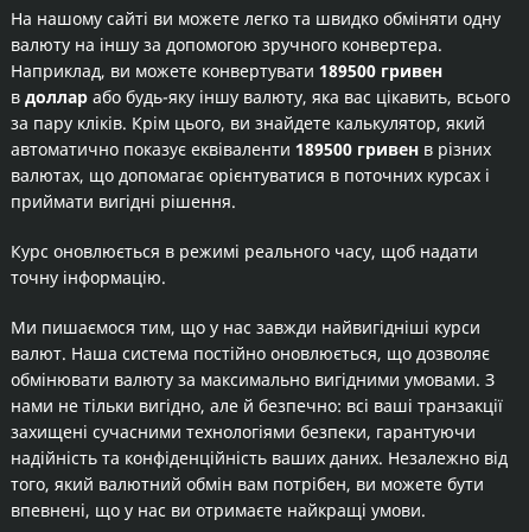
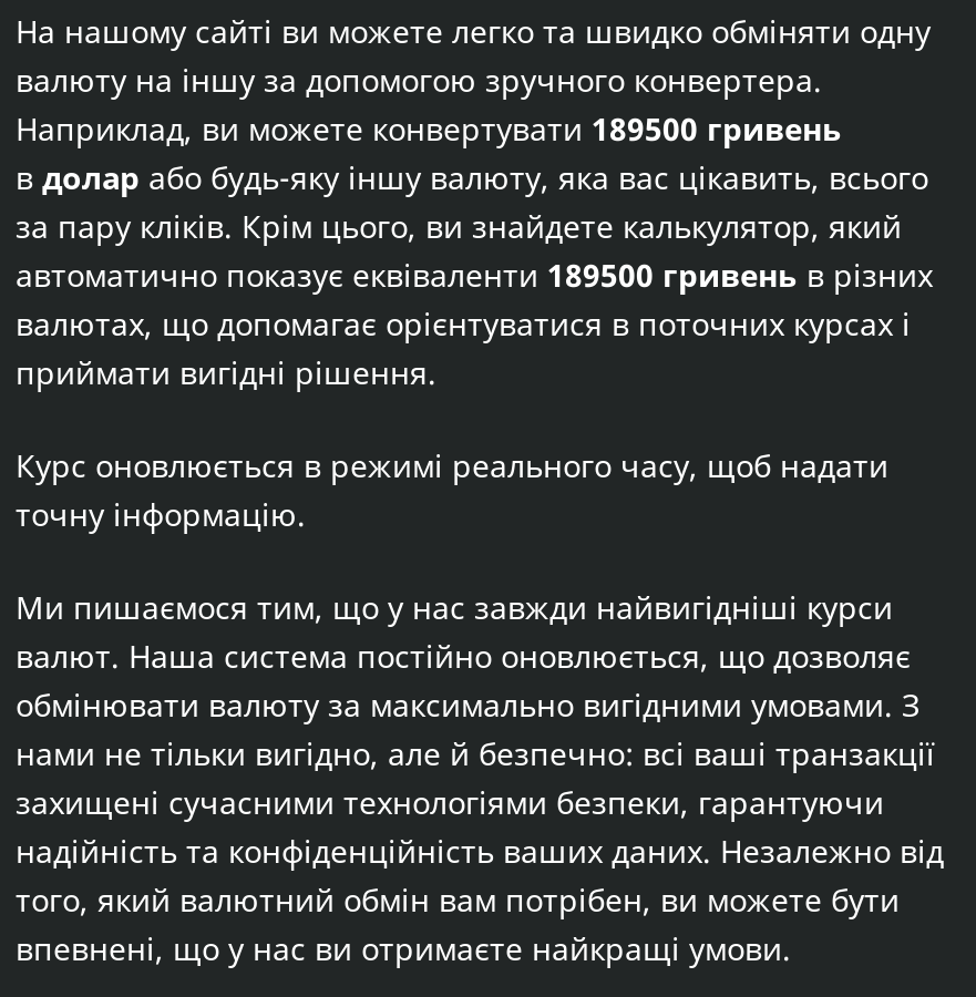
- Наприклад, ви можете конвертувати 189500 гривен
+ Наприклад, ви можете конвертувати 189500 гривень

- в доллар або будь-яку іншу валюту, яка вас цікавить, всього
+ в долар або будь-яку іншу валюту, яка вас цікавить, всього

- автоматично показує еквіваленти 189500 гривен в різних
+ автоматично показує еквіваленти 189500 гривень в різних
